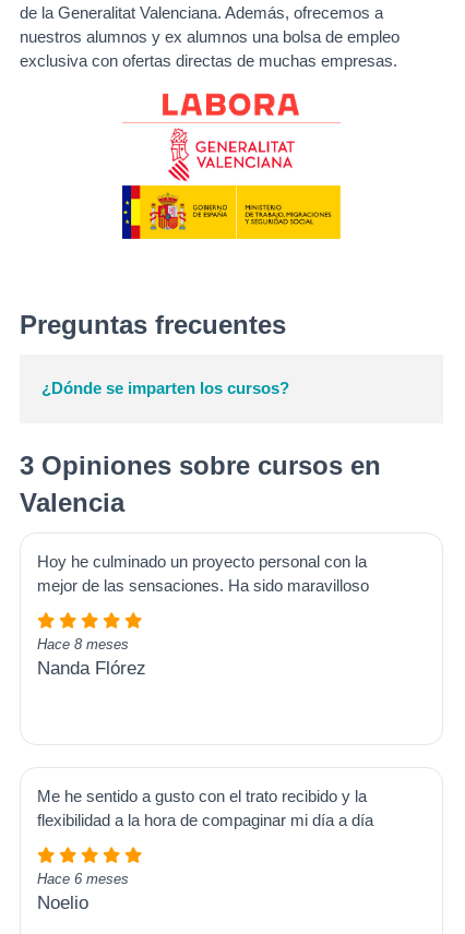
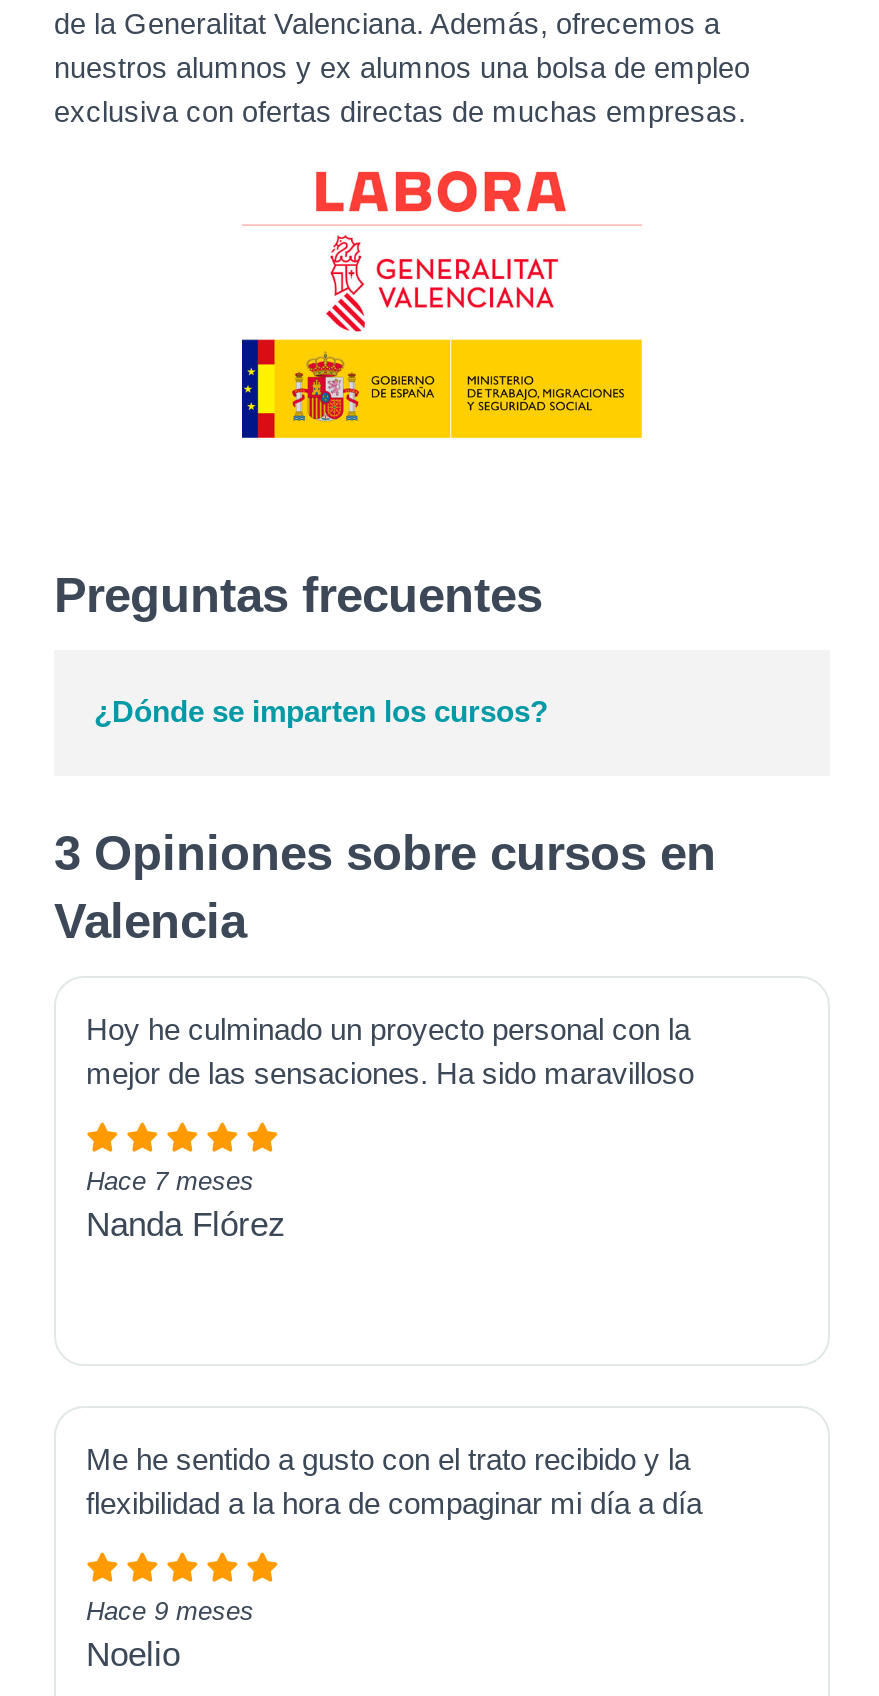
- Hace 8 meses
+ Hace 7 meses

- Hace 6 meses
+ Hace 9 meses
